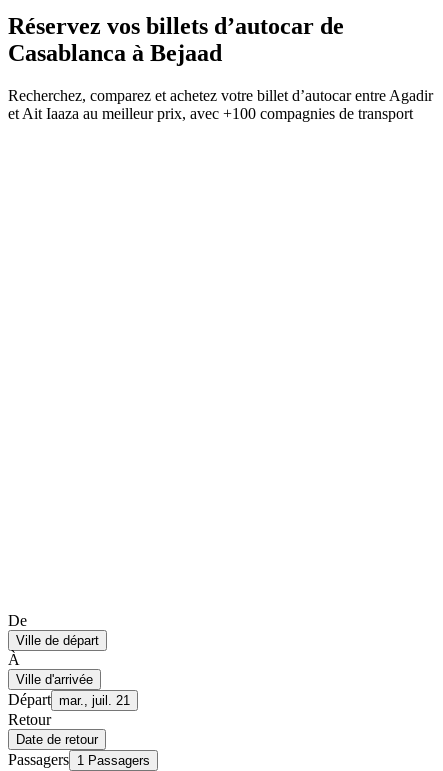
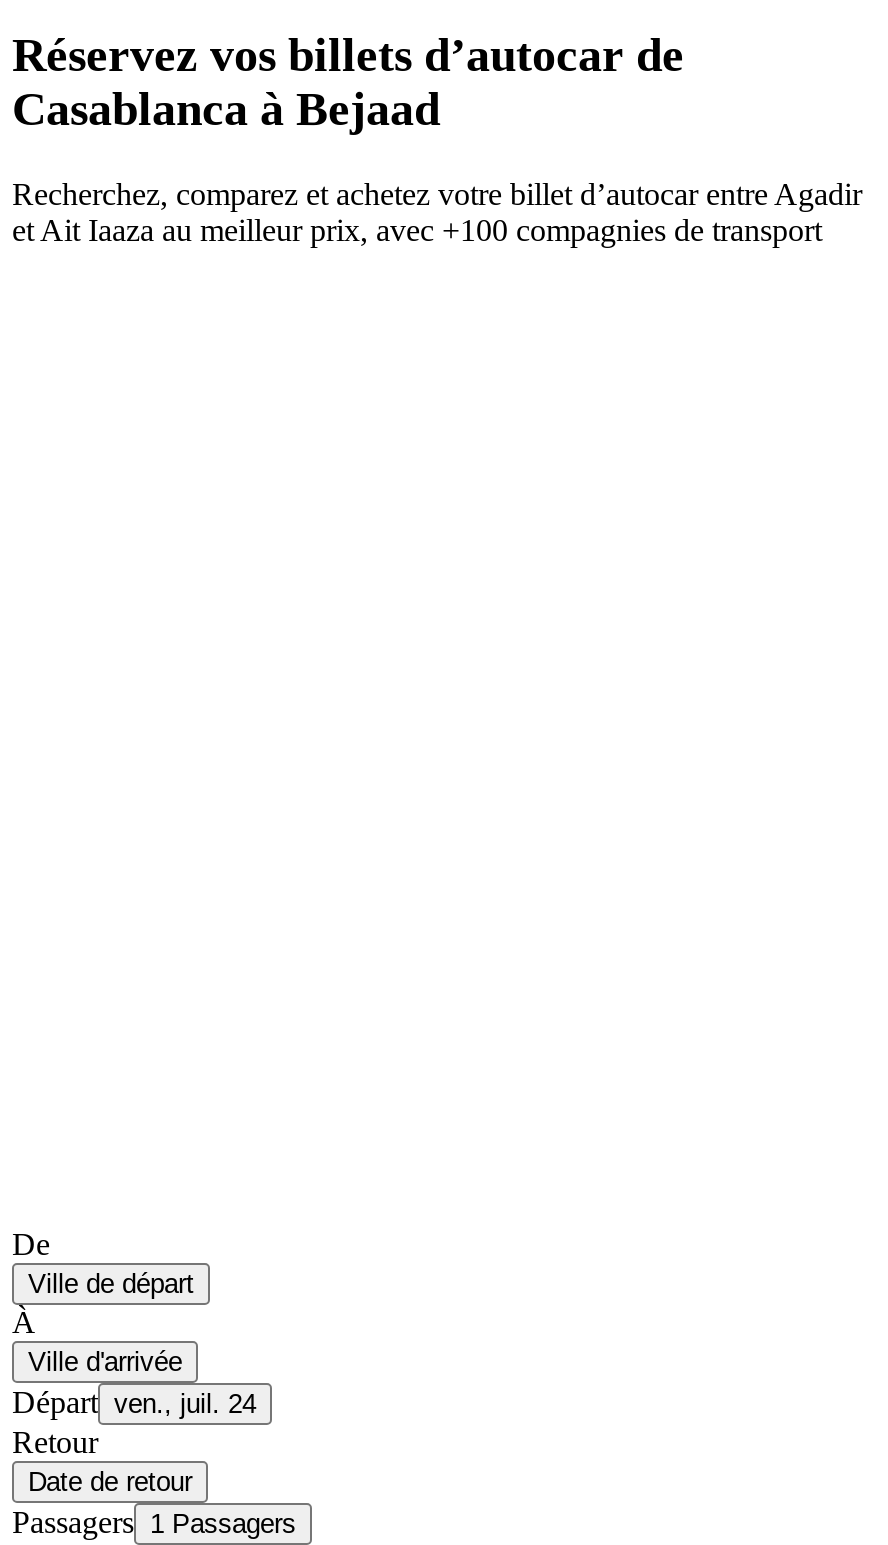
- Départ mar., juil. 21
+ Départ ven., juil. 24
